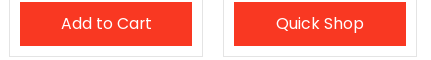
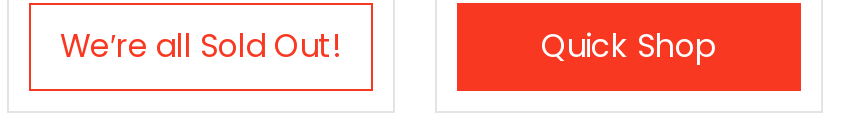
- Add to Cart
+ We′re all Sold Out!
